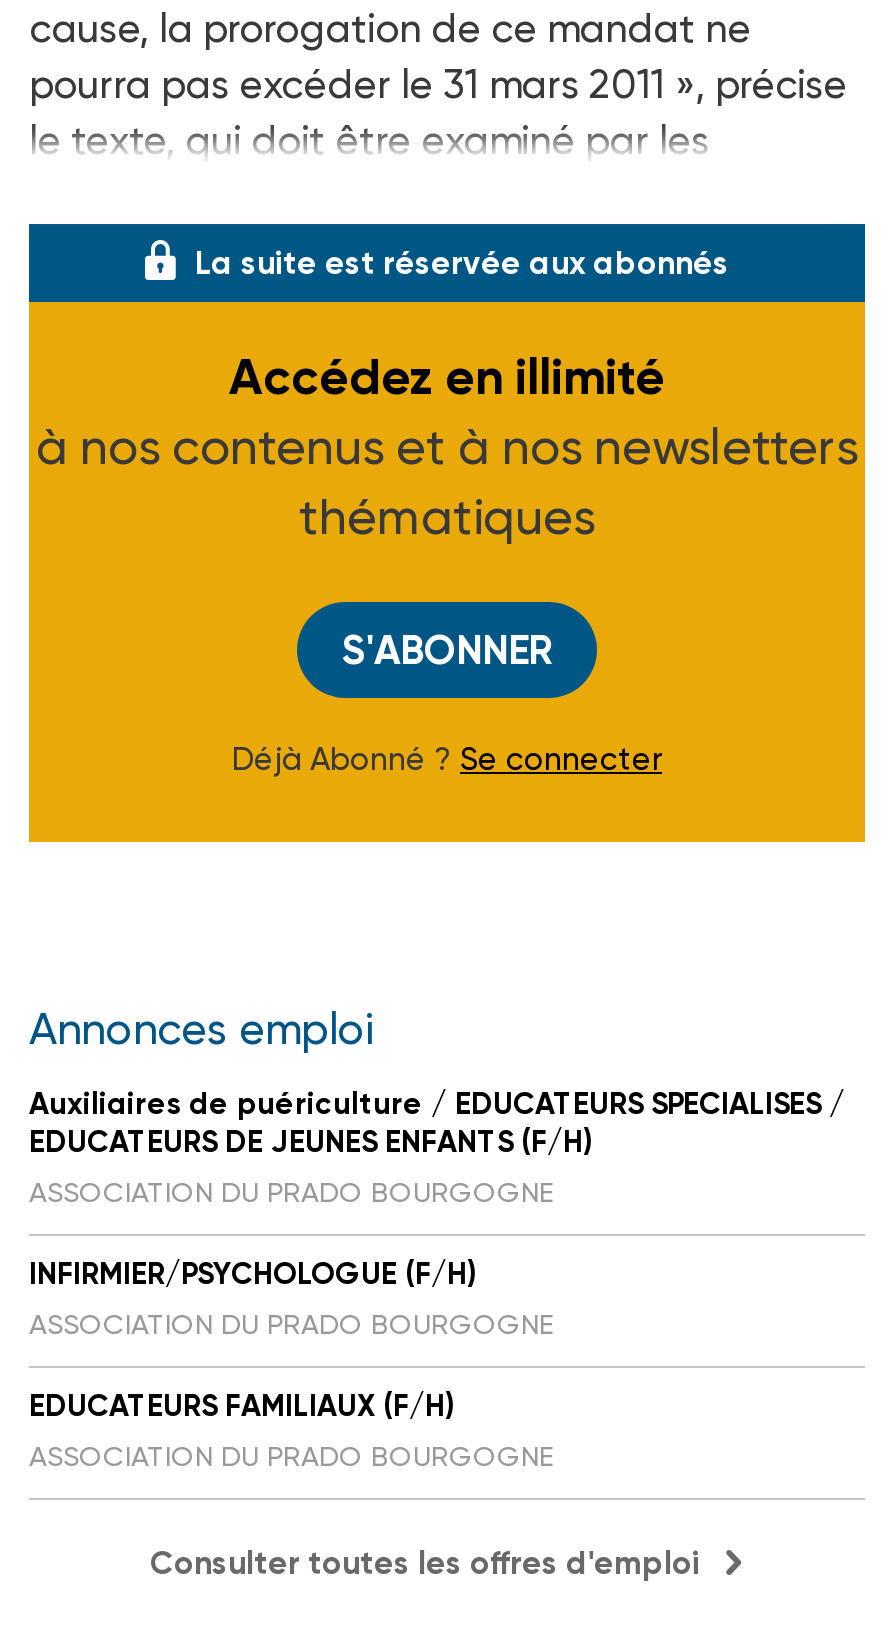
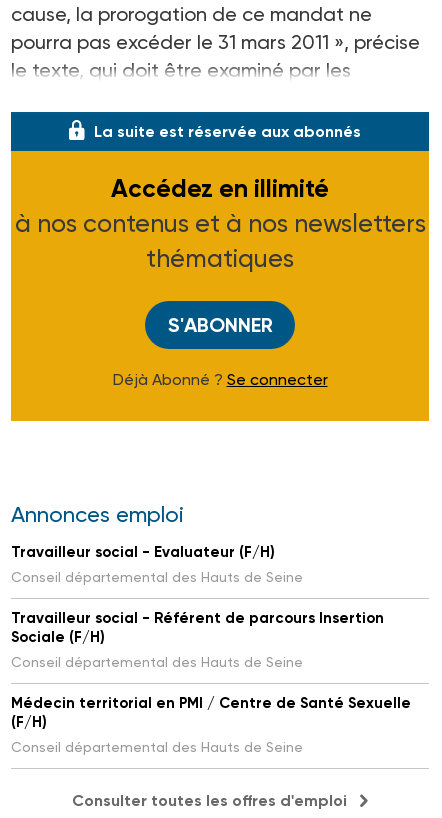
- Auxiliaires de puériculture / EDUCATEURS SPECIALISES /
- EDUCATEURS DE JEUNES ENFANTS (F/H)
- ASSOCIATION DU PRADO BOURGOGNE
+ Travailleur social - Evaluateur (F/H)
+ Conseil départemental des Hauts de Seine

- INFIRMIER/PSYCHOLOGUE (F/H)
- ASSOCIATION DU PRADO BOURGOGNE
+ Travailleur social - Référent de parcours Insertion
+ Sociale (F/H)
+ Conseil départemental des Hauts de Seine

- EDUCATEURS FAMILIAUX (F/H)
- ASSOCIATION DU PRADO BOURGOGNE
+ Médecin territorial en PMI / Centre de Santé Sexuelle
+ (F/H)
+ Conseil départemental des Hauts de Seine
